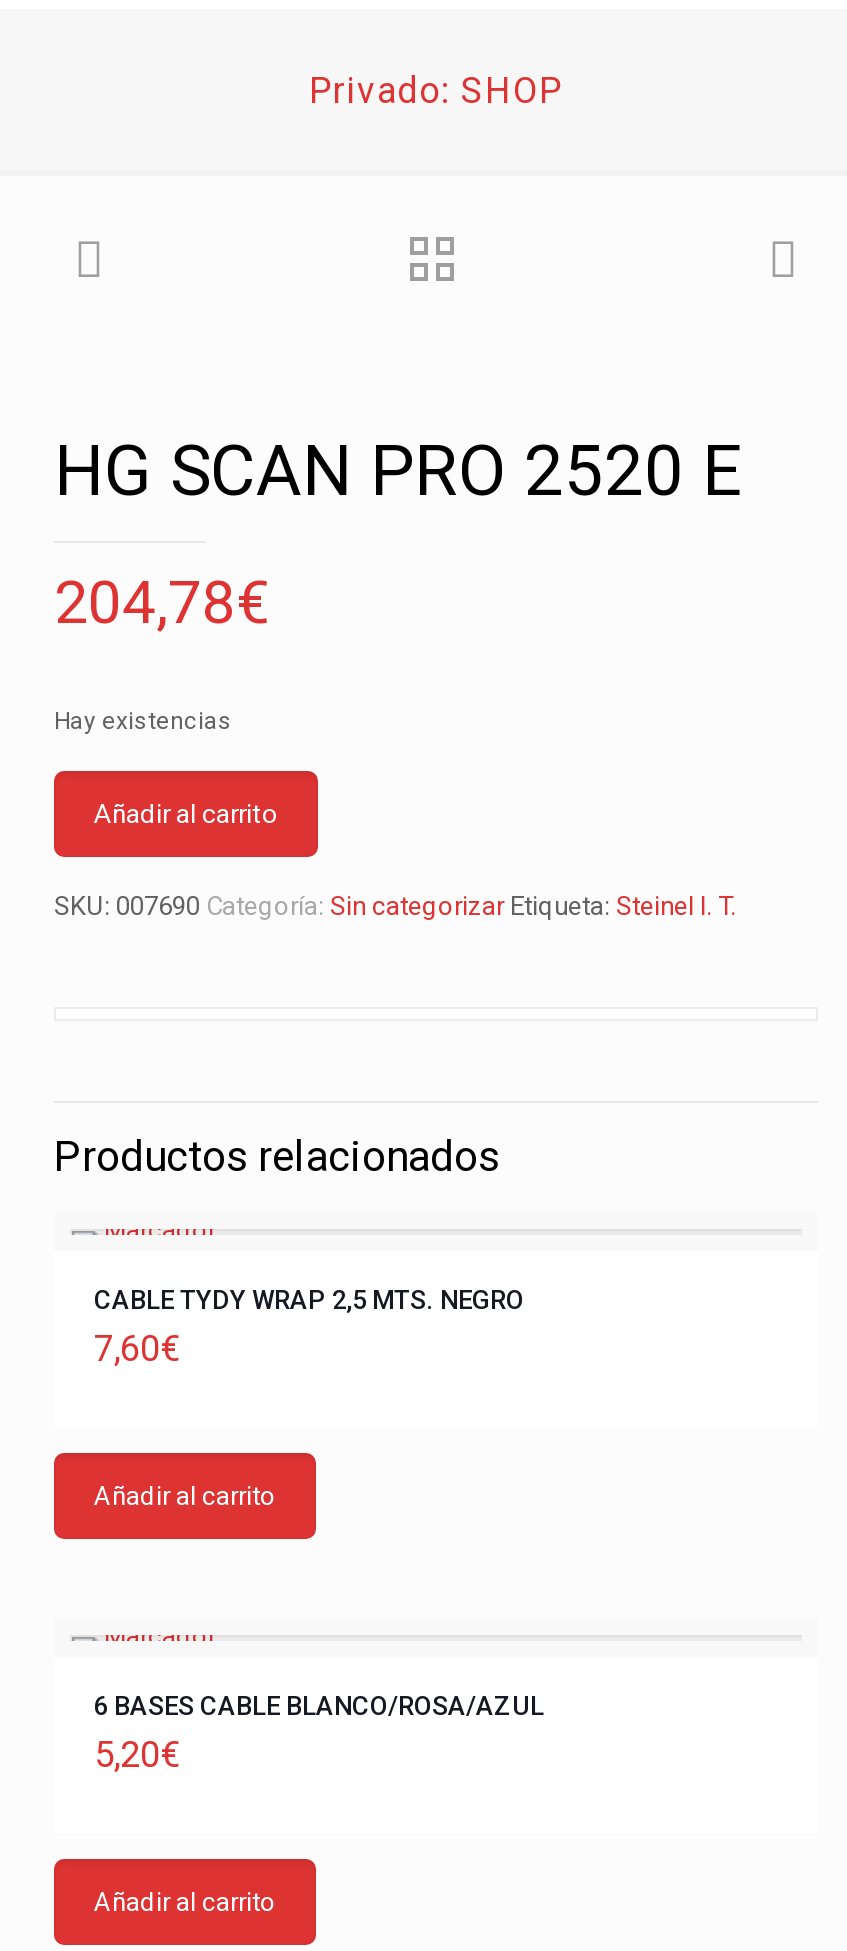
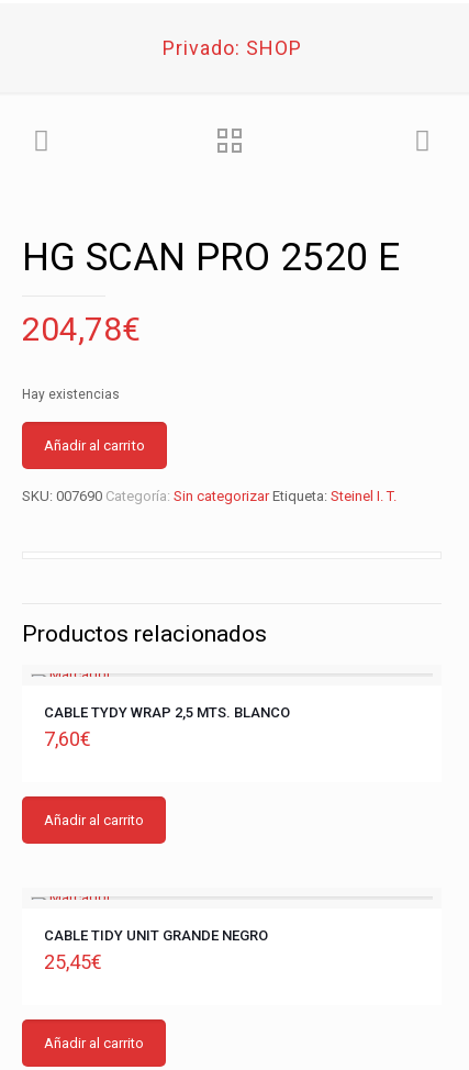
- CABLE TYDY WRAP 2,5 MTS. NEGRO
+ CABLE TYDY WRAP 2,5 MTS. BLANCO

- 6 BASES CABLE BLANCO/ROSA/AZUL
- 5,20€
+ CABLE TIDY UNIT GRANDE NEGRO
+ 25,45€
